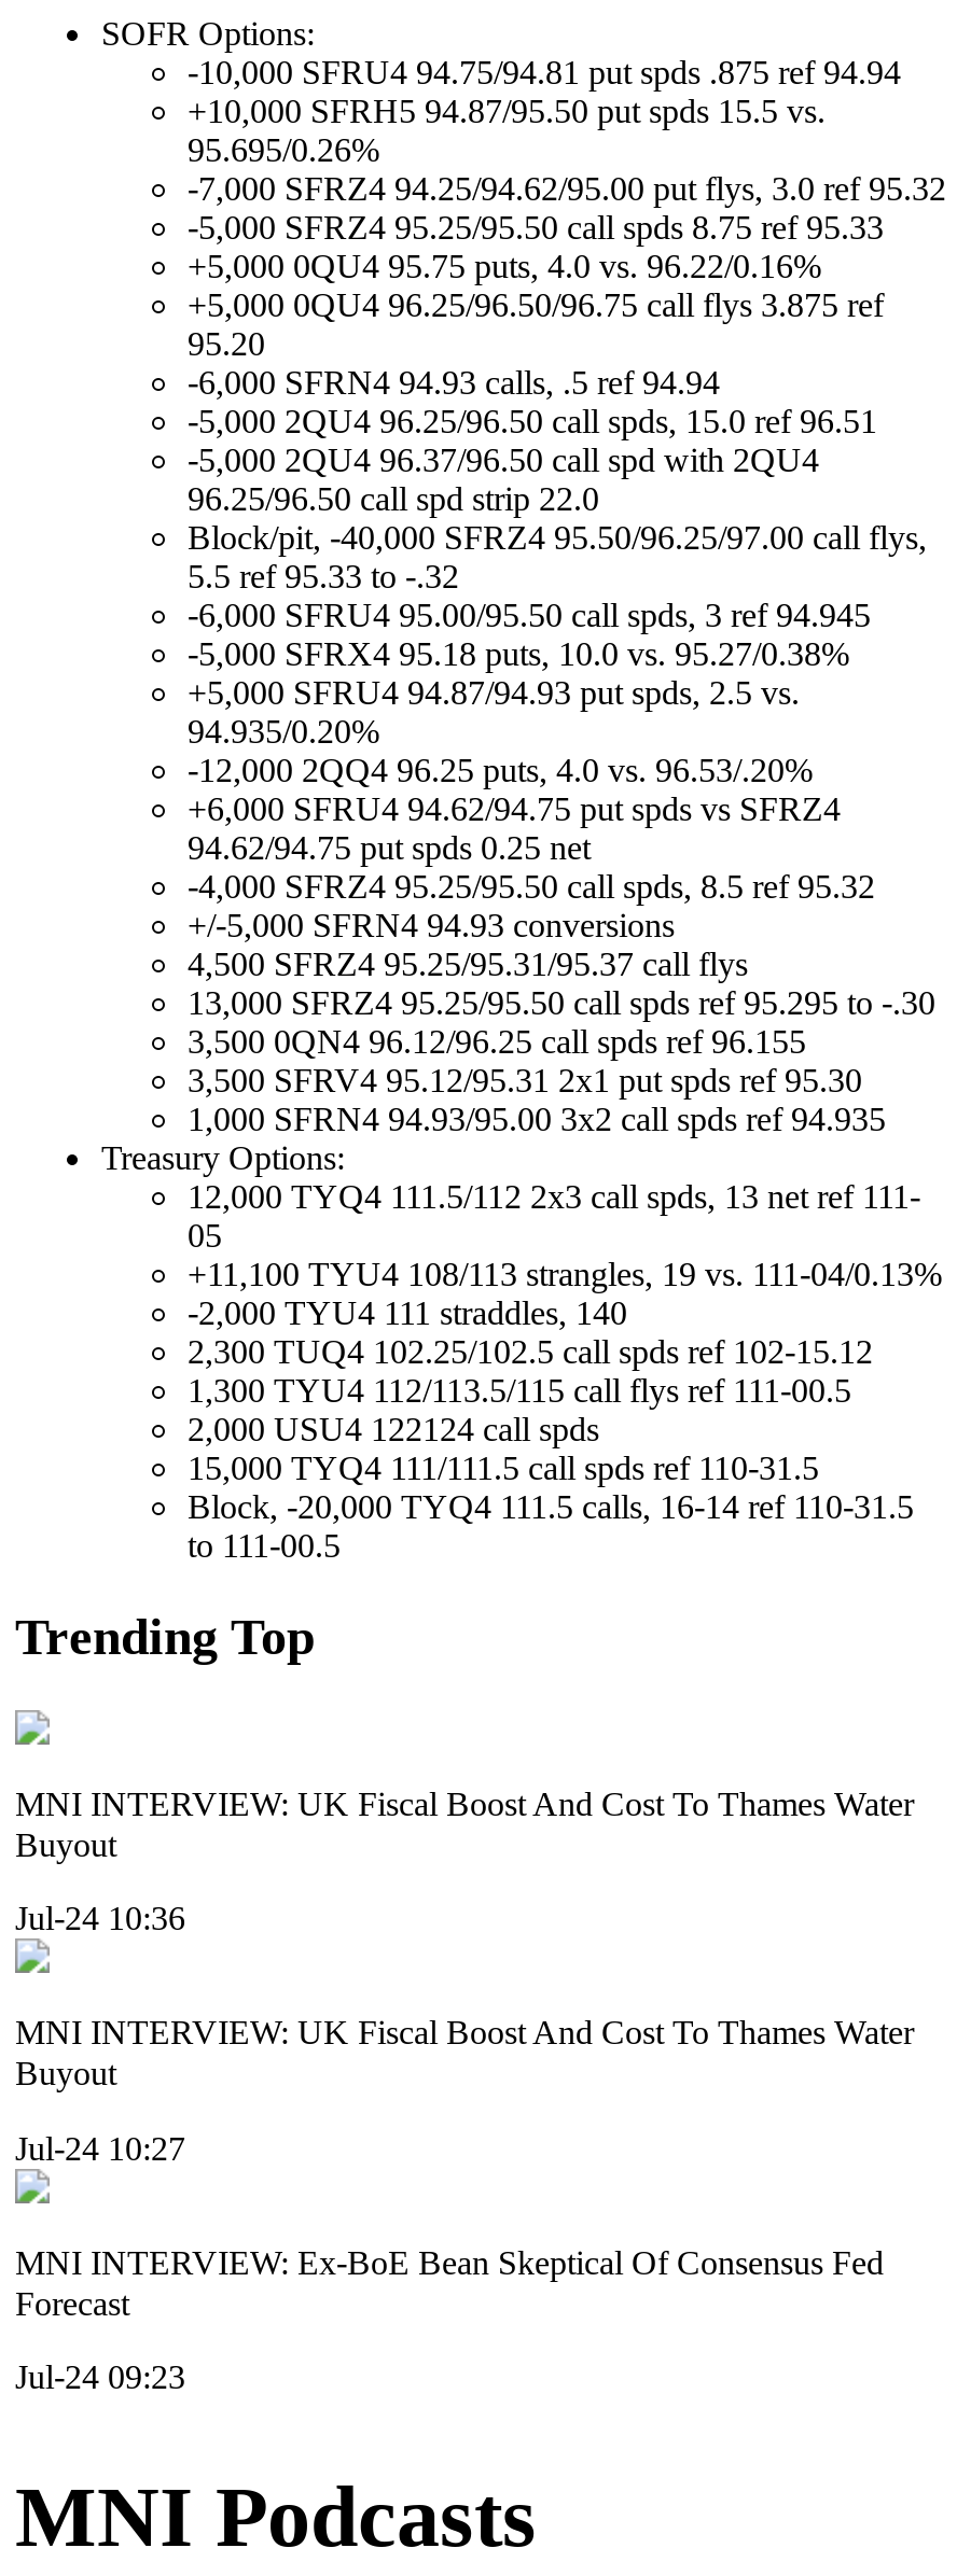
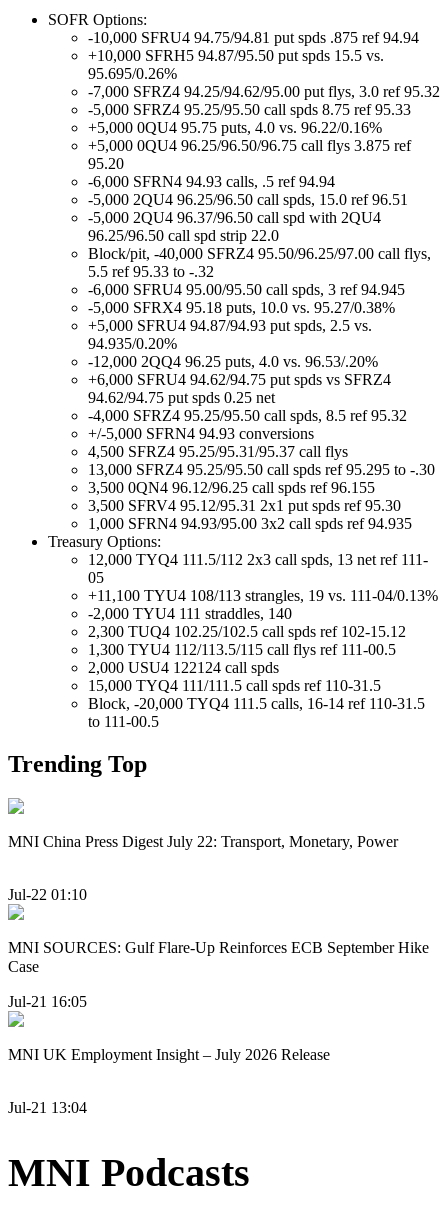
- MNI INTERVIEW: UK Fiscal Boost And Cost To Thames Water
- Buyout
+ MNI China Press Digest July 22: Transport, Monetary, Power

- Jul-24 10:36
+ Jul-22 01:10

- MNI INTERVIEW: UK Fiscal Boost And Cost To Thames Water
- Buyout
+ MNI SOURCES: Gulf Flare-Up Reinforces ECB September Hike
+ Case

- Jul-24 10:27
+ Jul-21 16:05

- MNI INTERVIEW: Ex-BoE Bean Skeptical Of Consensus Fed
- Forecast
+ MNI UK Employment Insight – July 2026 Release

- Jul-24 09:23
+ Jul-21 13:04
